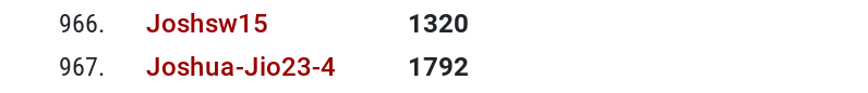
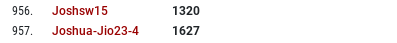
- 966. Joshsw15
+ 956. Joshsw15

- 967. Joshua-Jio23-4
+ 957. Joshua-Jio23-4

- 1792
+ 1627
